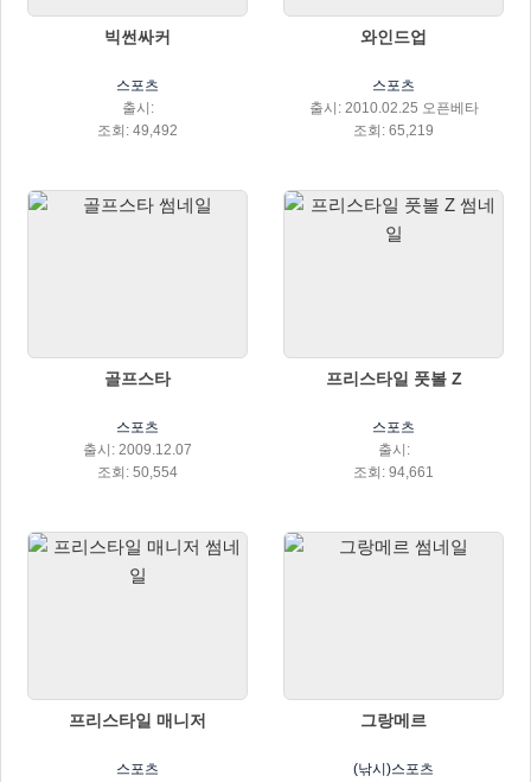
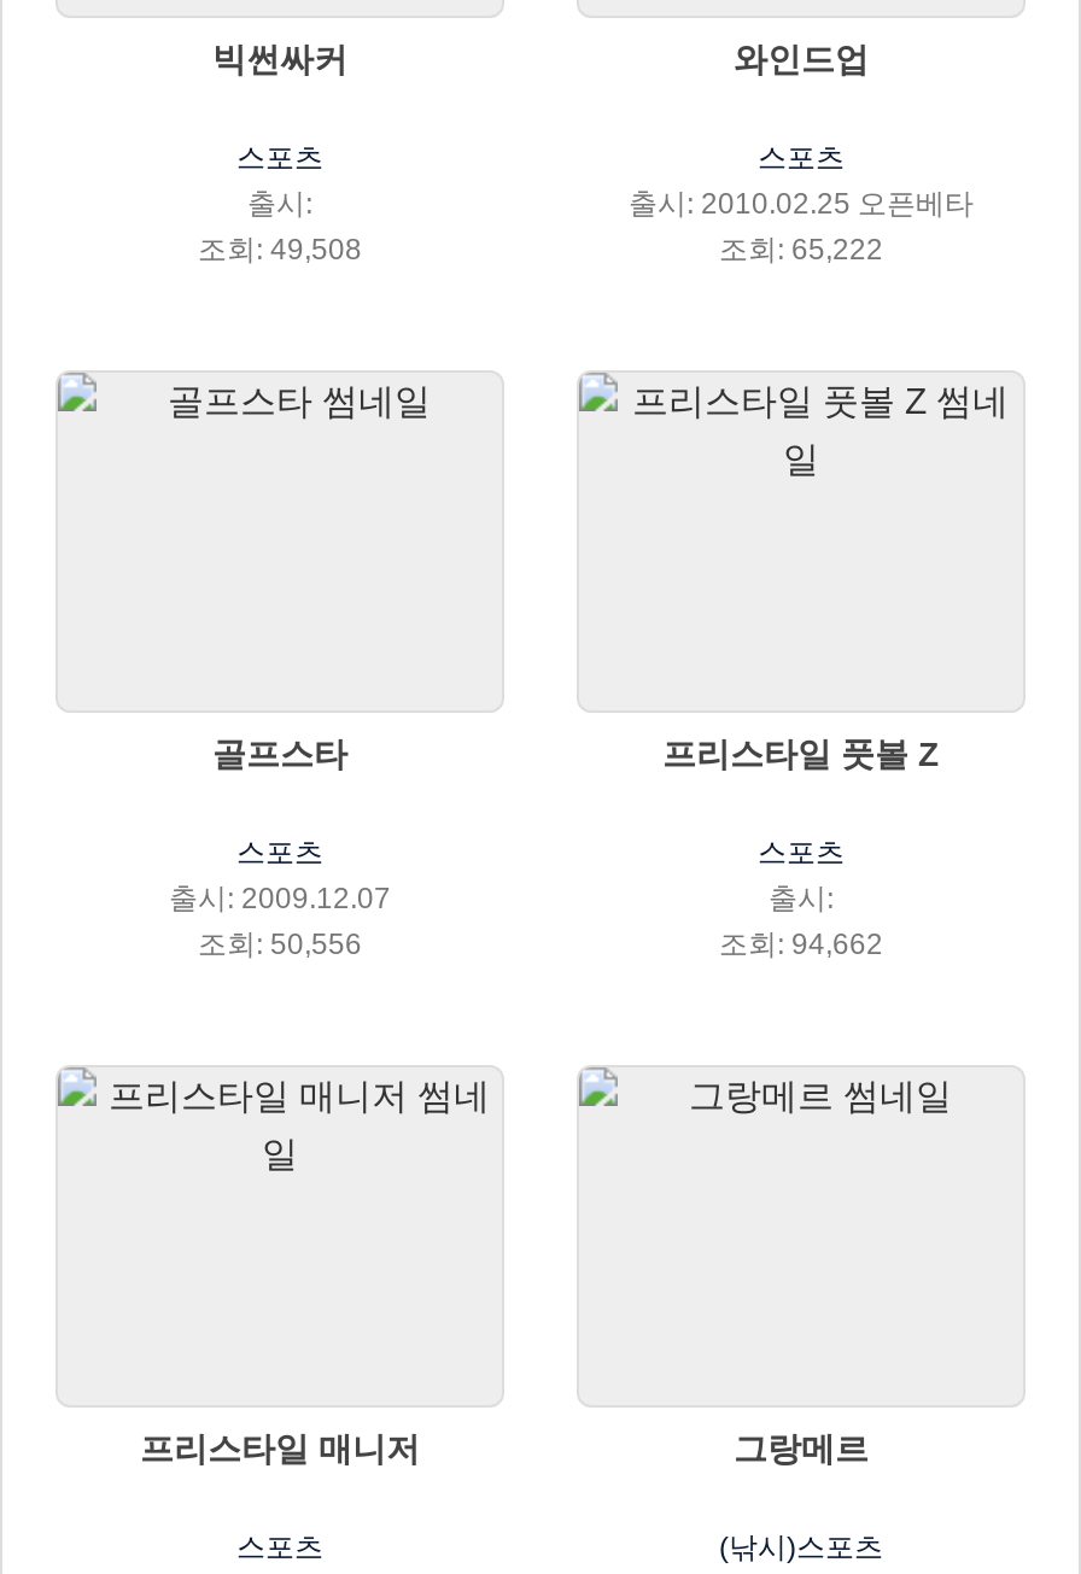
- 조회: 49,492
+ 조회: 49,508

- 조회: 65,219
+ 조회: 65,222

- 조회: 50,554
+ 조회: 50,556

- 조회: 94,661
+ 조회: 94,662
